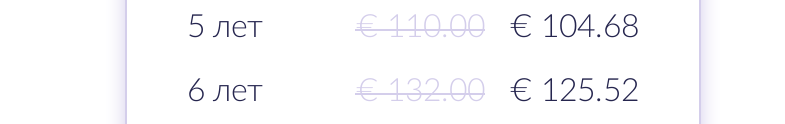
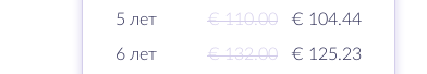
- € 104.68
+ € 104.44

- € 125.52
+ € 125.23
